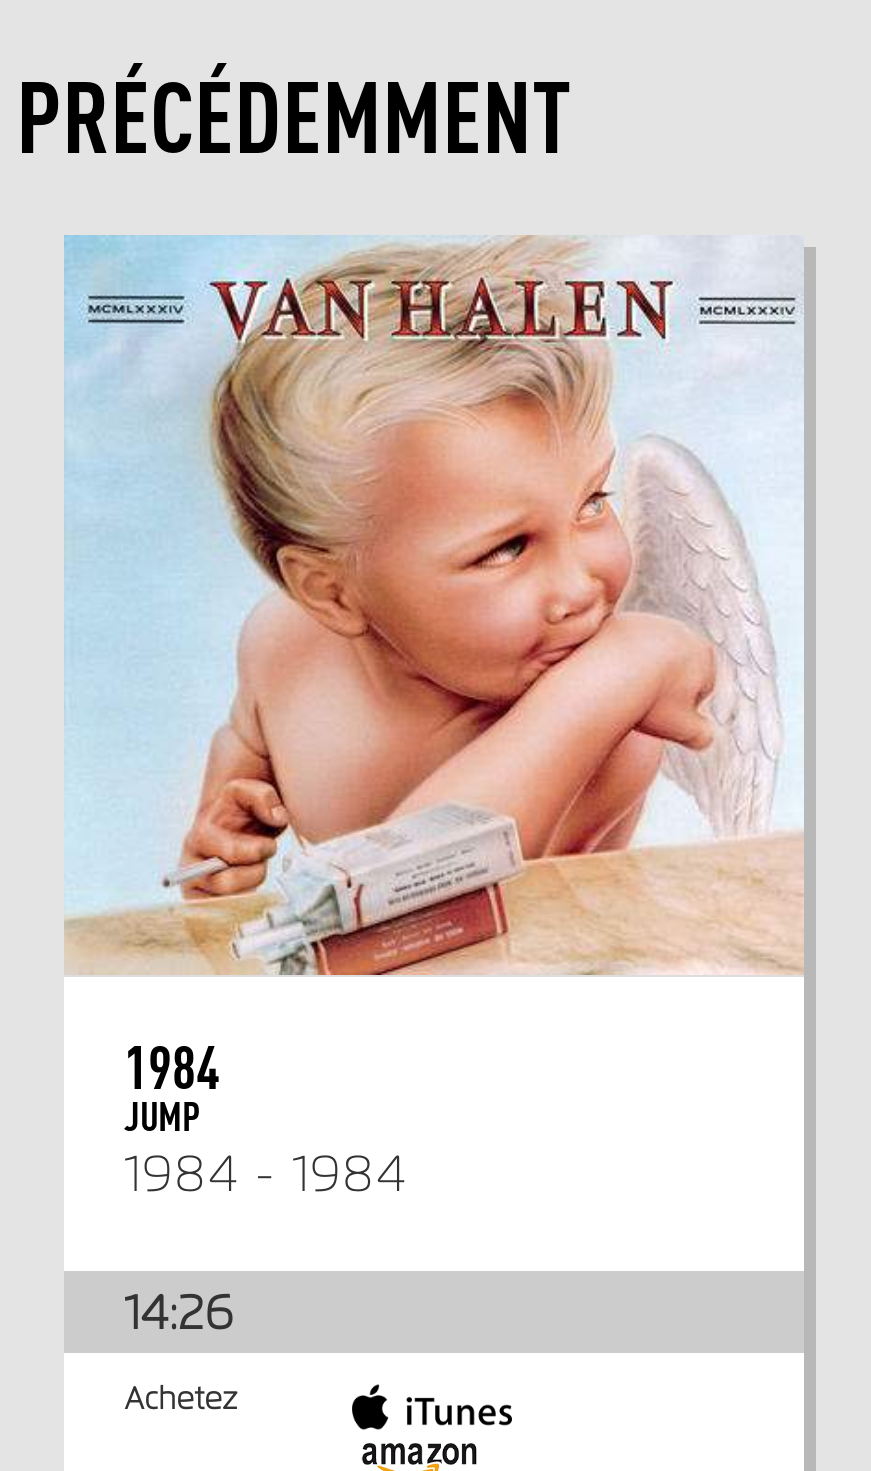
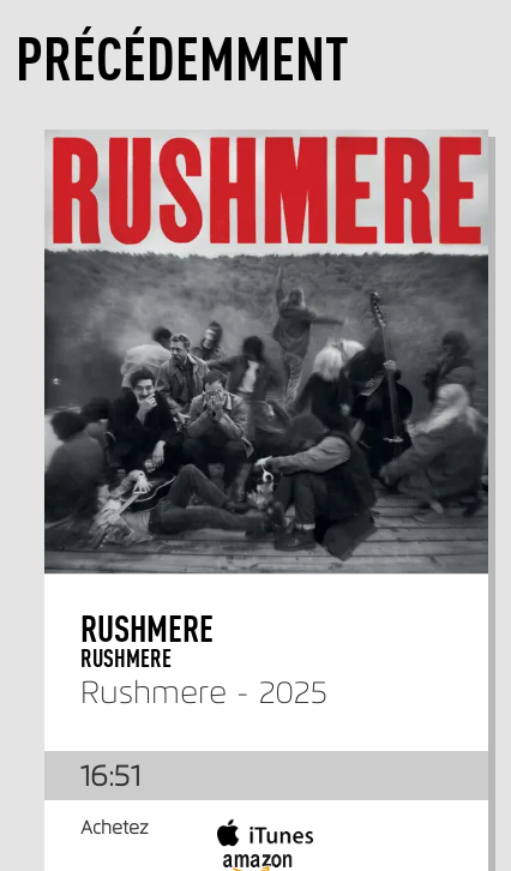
- [image]
- 1984
- JUMP
- 1984 - 1984
+ [image]
+ RUSHMERE
+ RUSHMERE
+ Rushmere - 2025

- 14:26
+ 16:51
